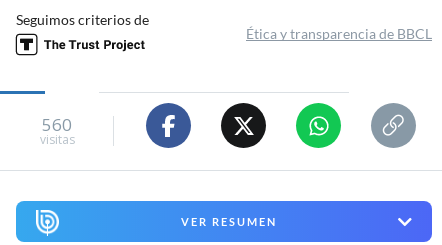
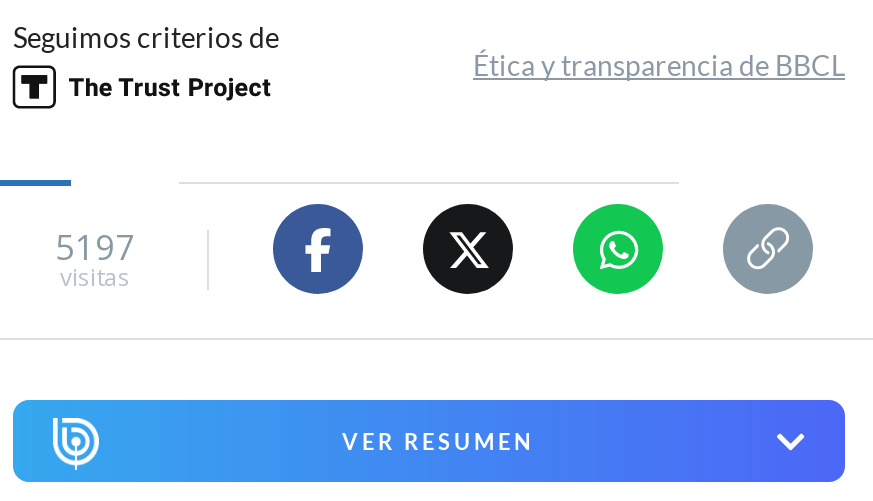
- 560
+ 5197
